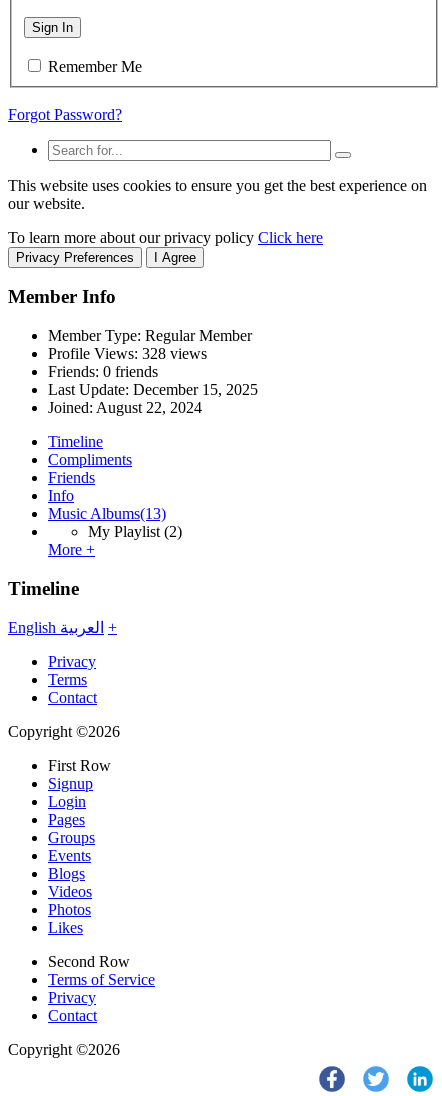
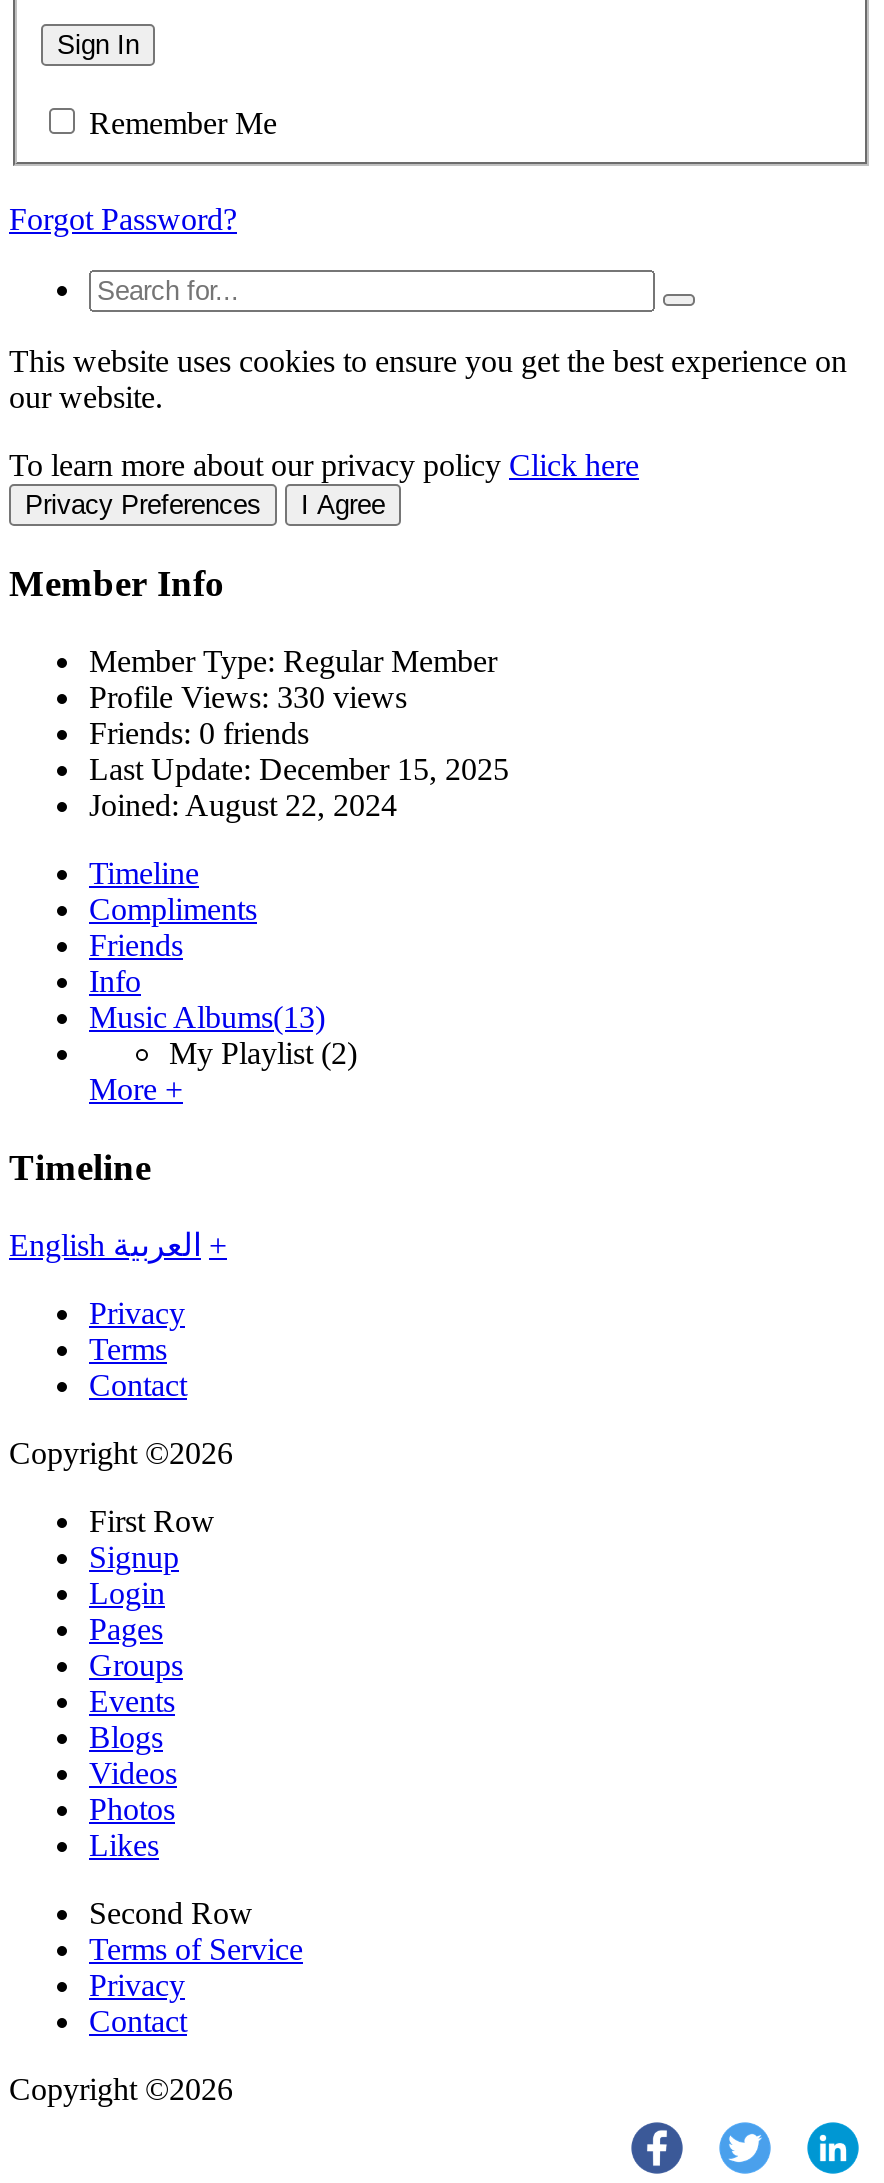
- Profile Views: 328 views
+ Profile Views: 330 views
